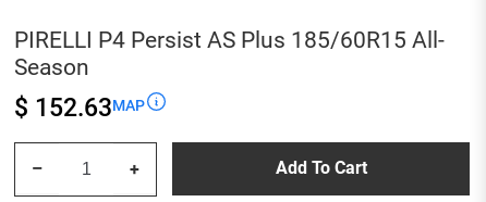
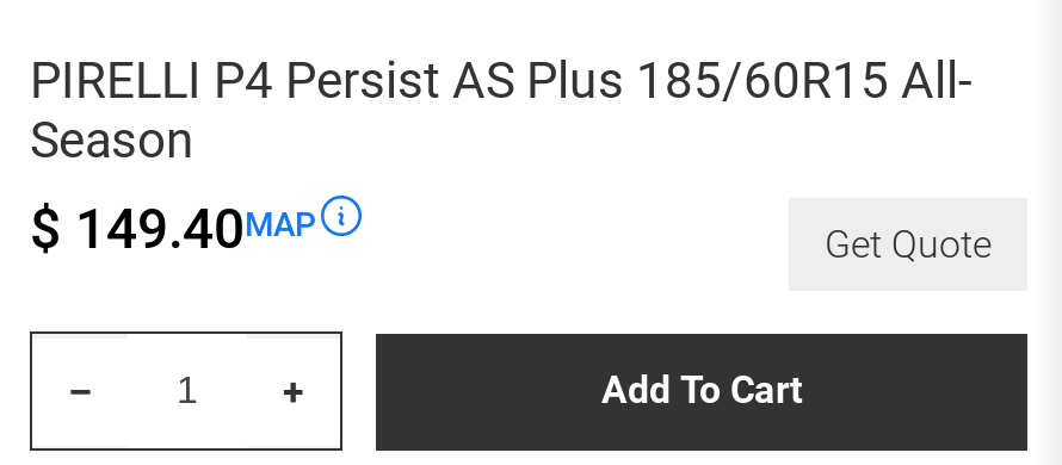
- $ 152.63MAP
+ $ 149.40MAP
+ Get Quote
